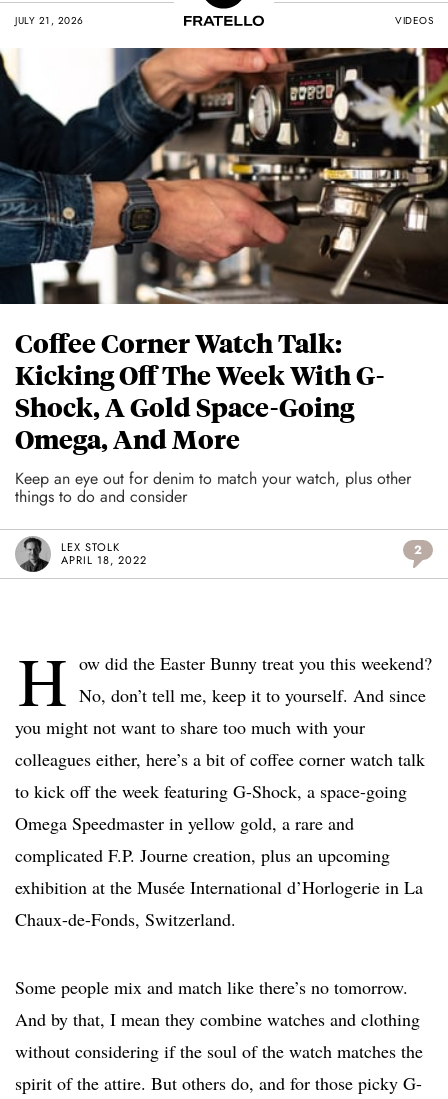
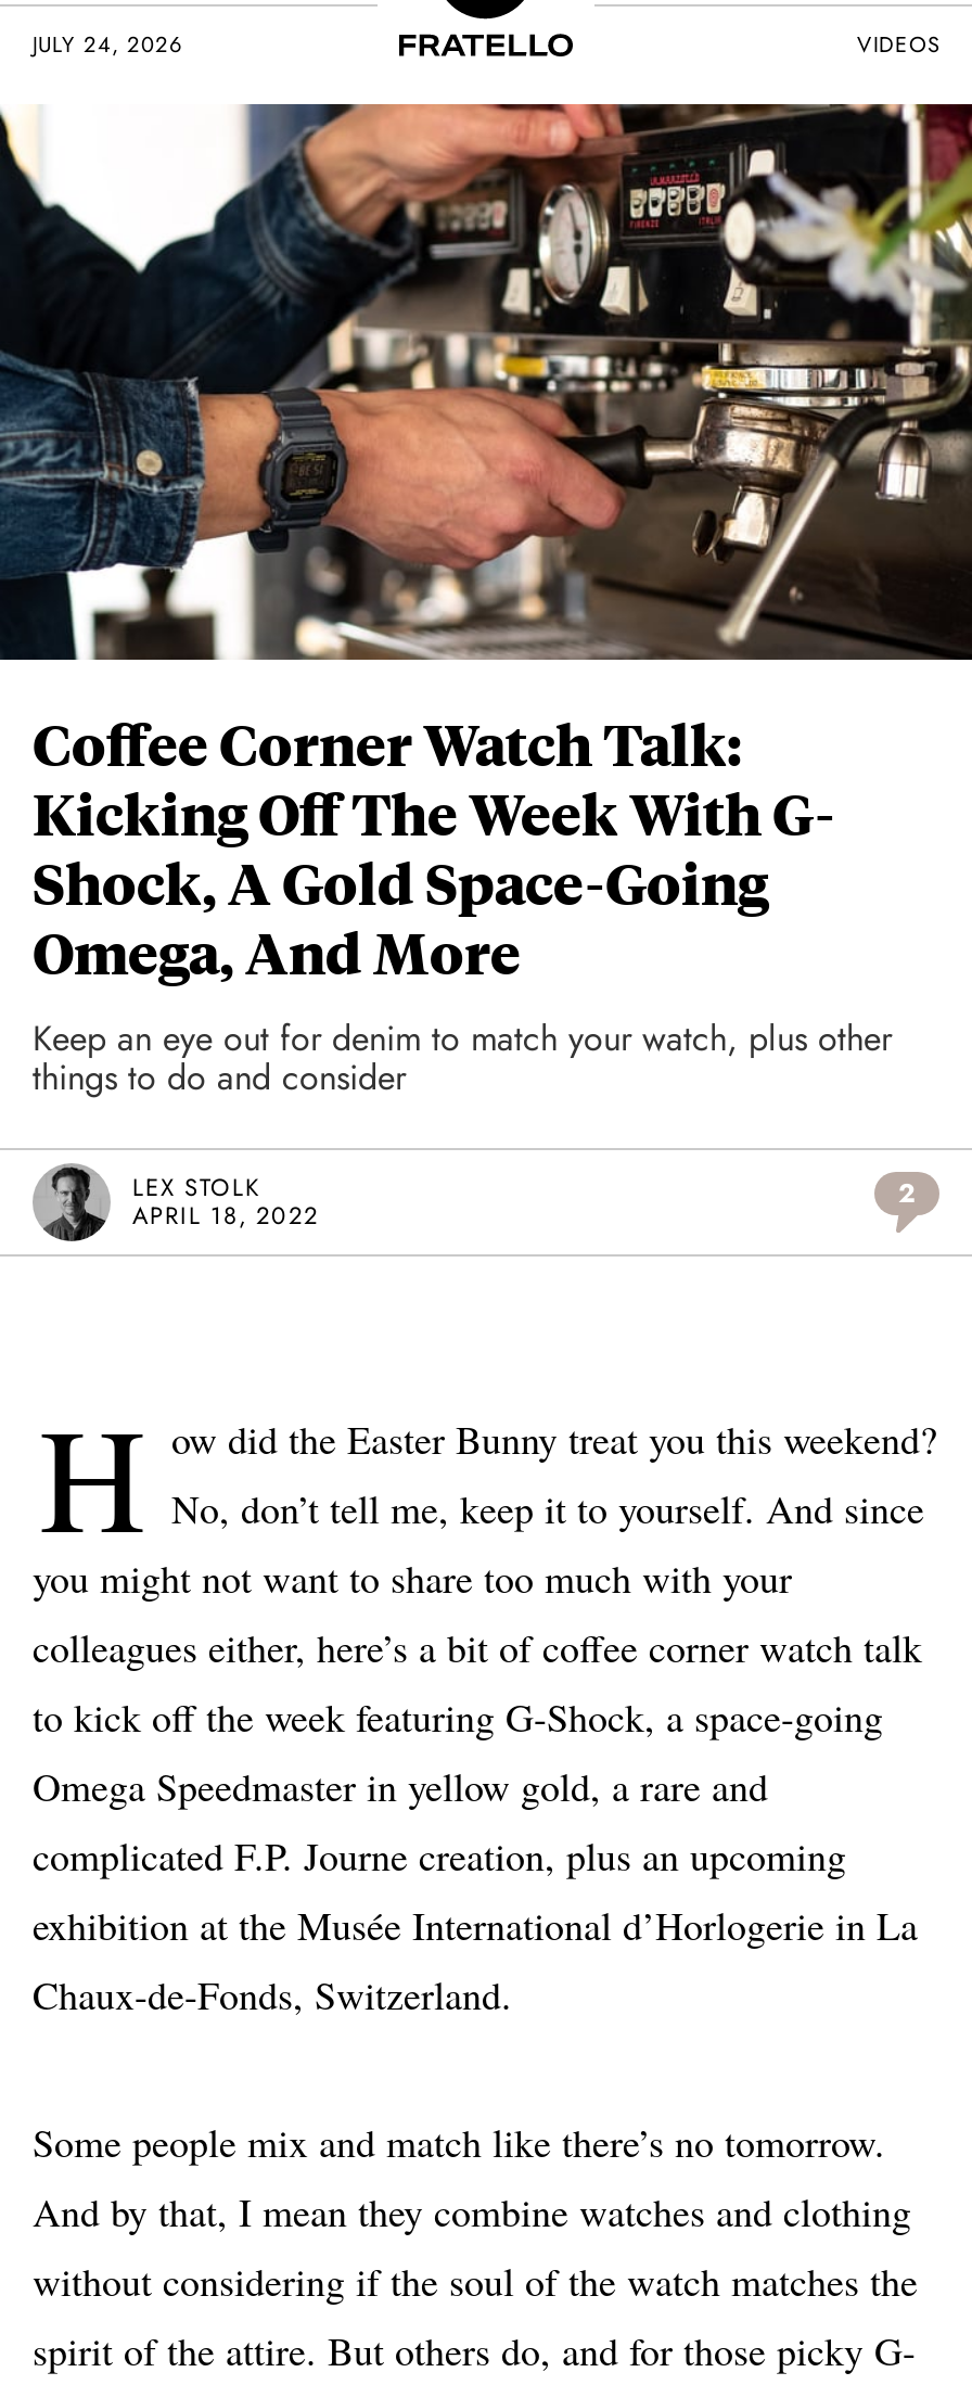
- JULY 21, 2026
+ JULY 24, 2026
